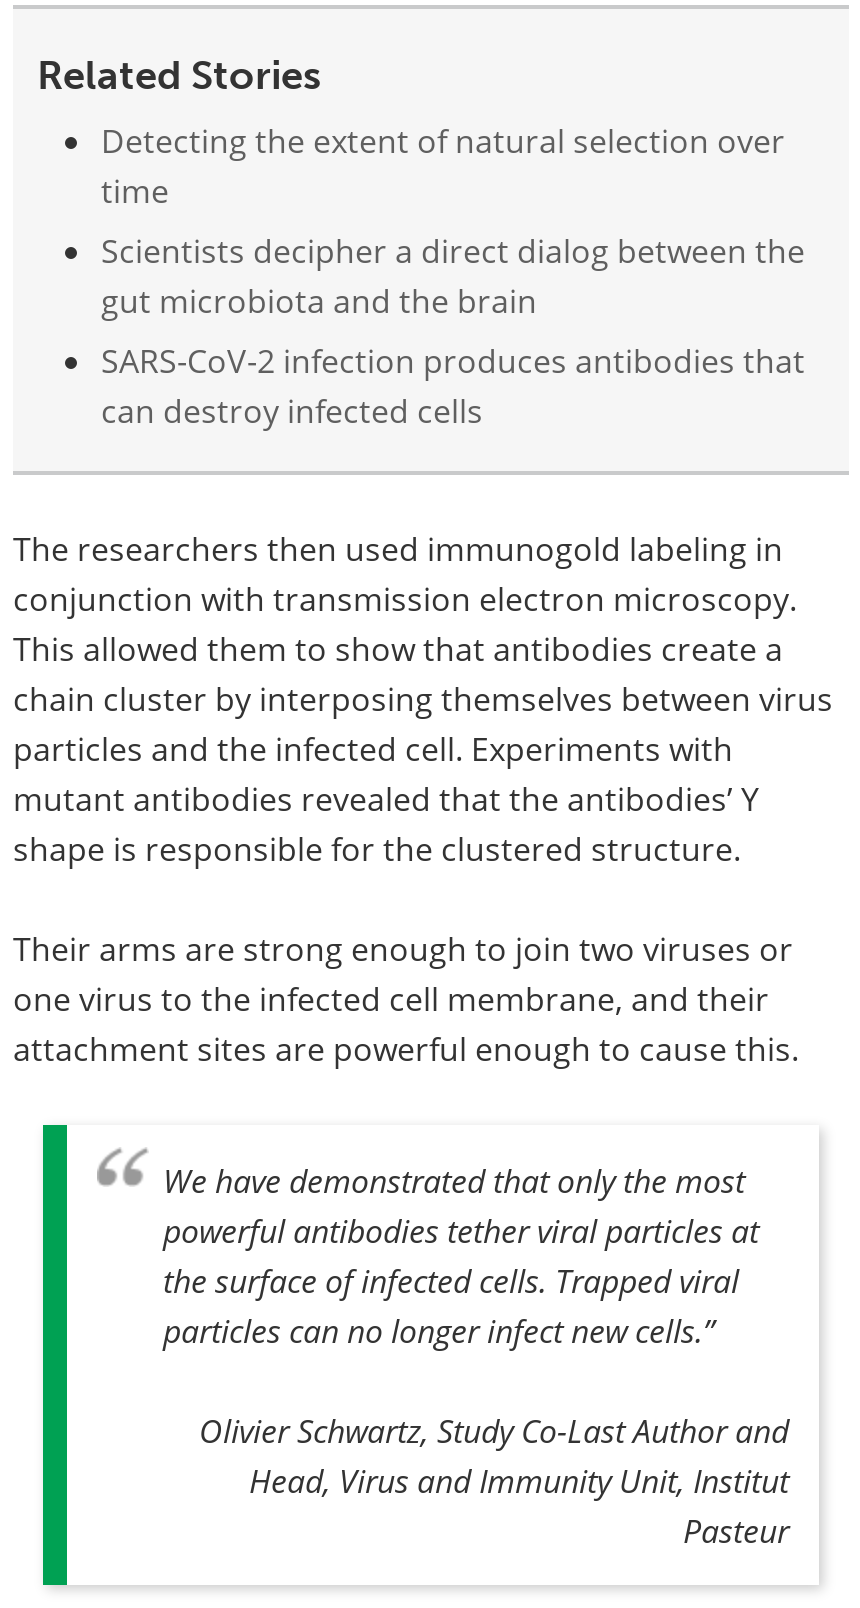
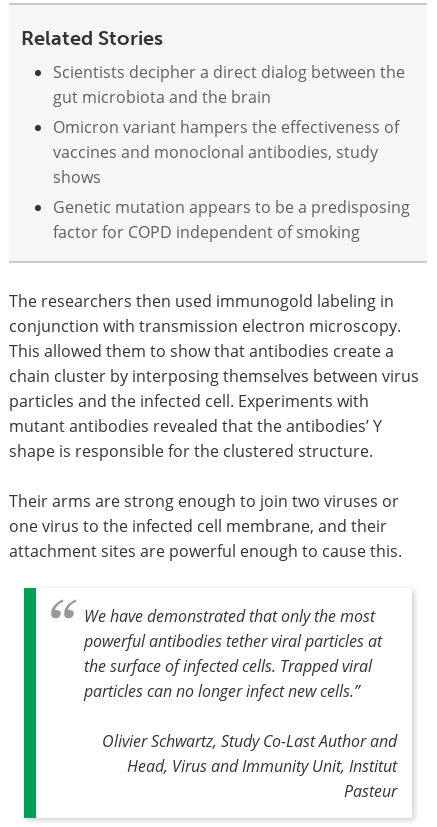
- Detecting the extent of natural selection over
- time

moved up: Scientists decipher a direct dialog between the | gut microbiota and the brain

- SARS-CoV-2 infection produces antibodies that
- can destroy infected cells
+ Omicron variant hampers the effectiveness of
+ vaccines and monoclonal antibodies, study
+ shows
+ Genetic mutation appears to be a predisposing
+ factor for COPD independent of smoking
